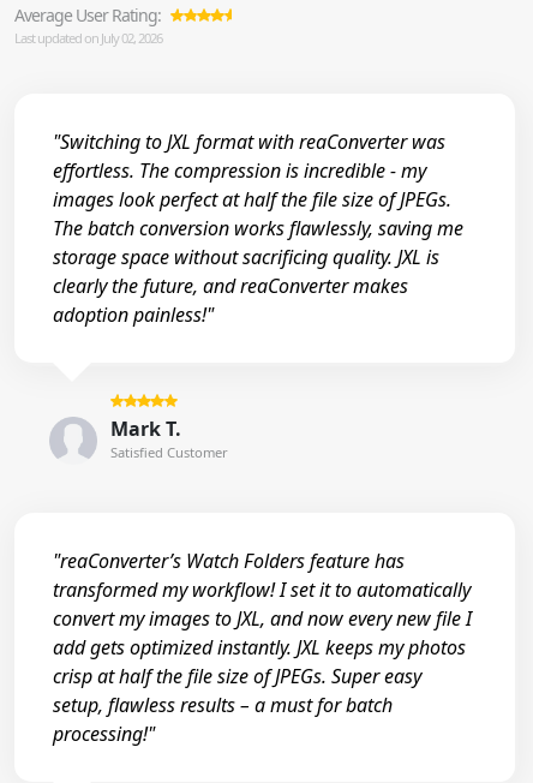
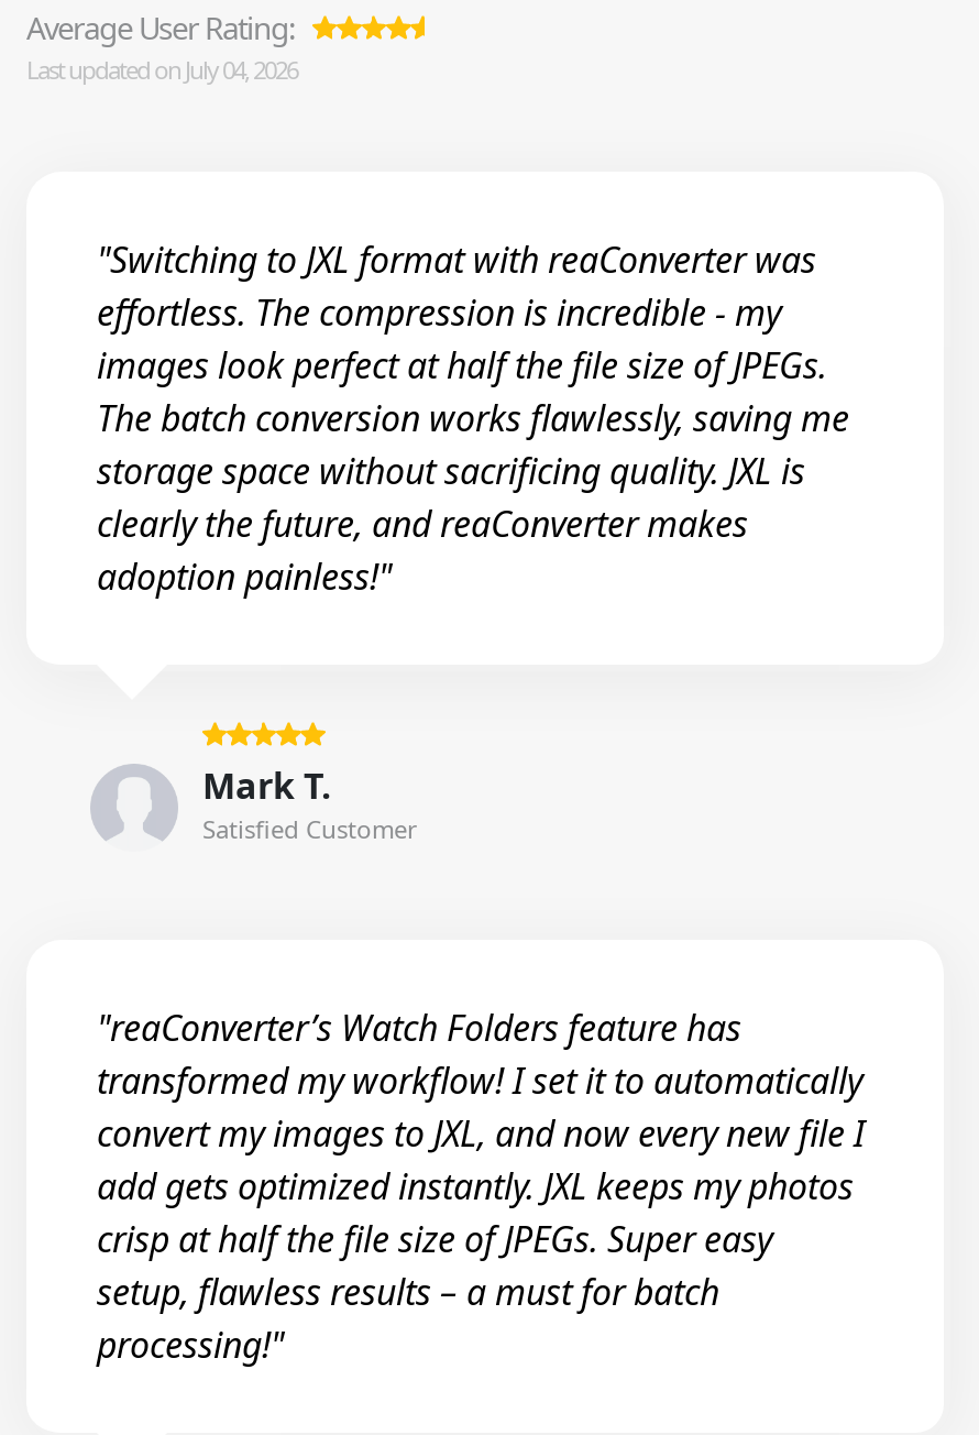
- Last updated on July 02, 2026
+ Last updated on July 04, 2026
